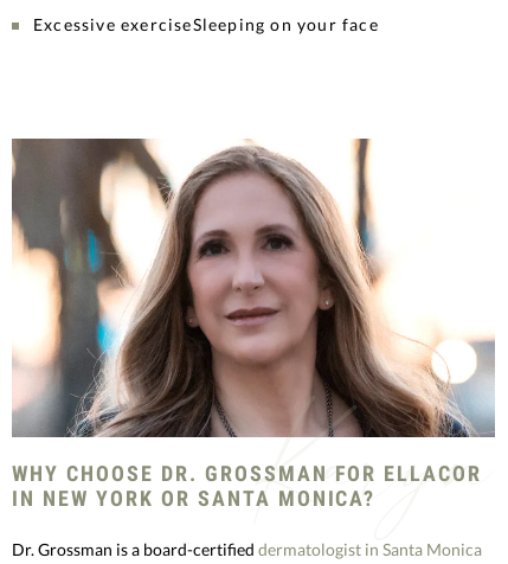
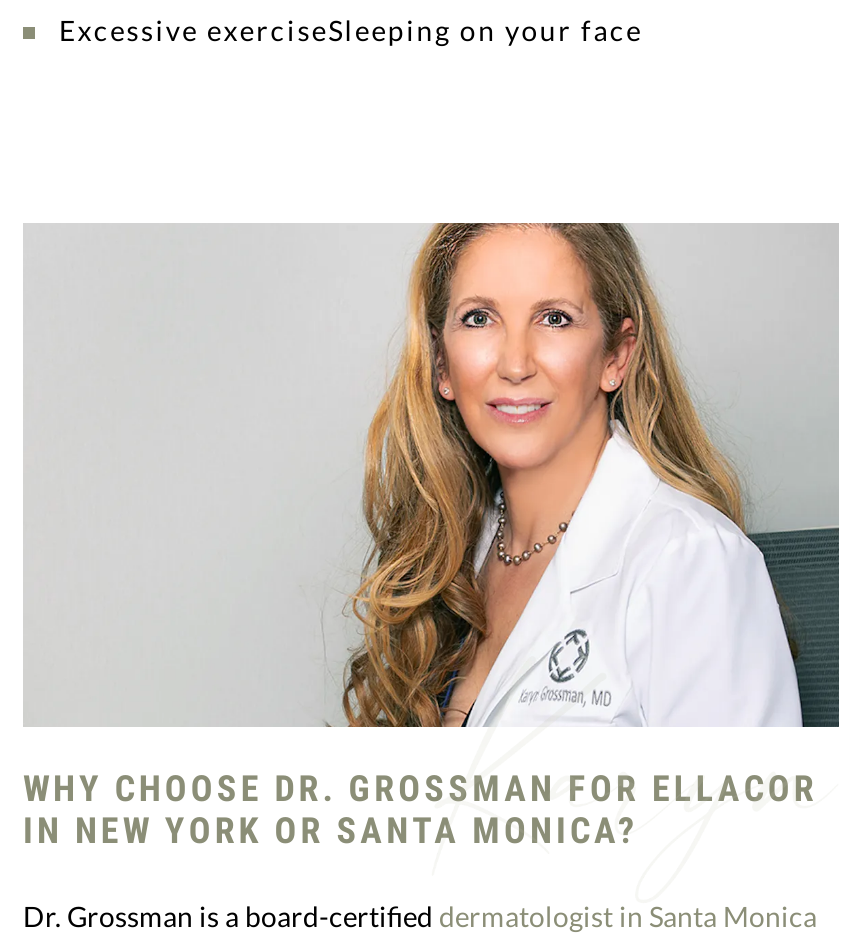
- [image]
+ [image]
